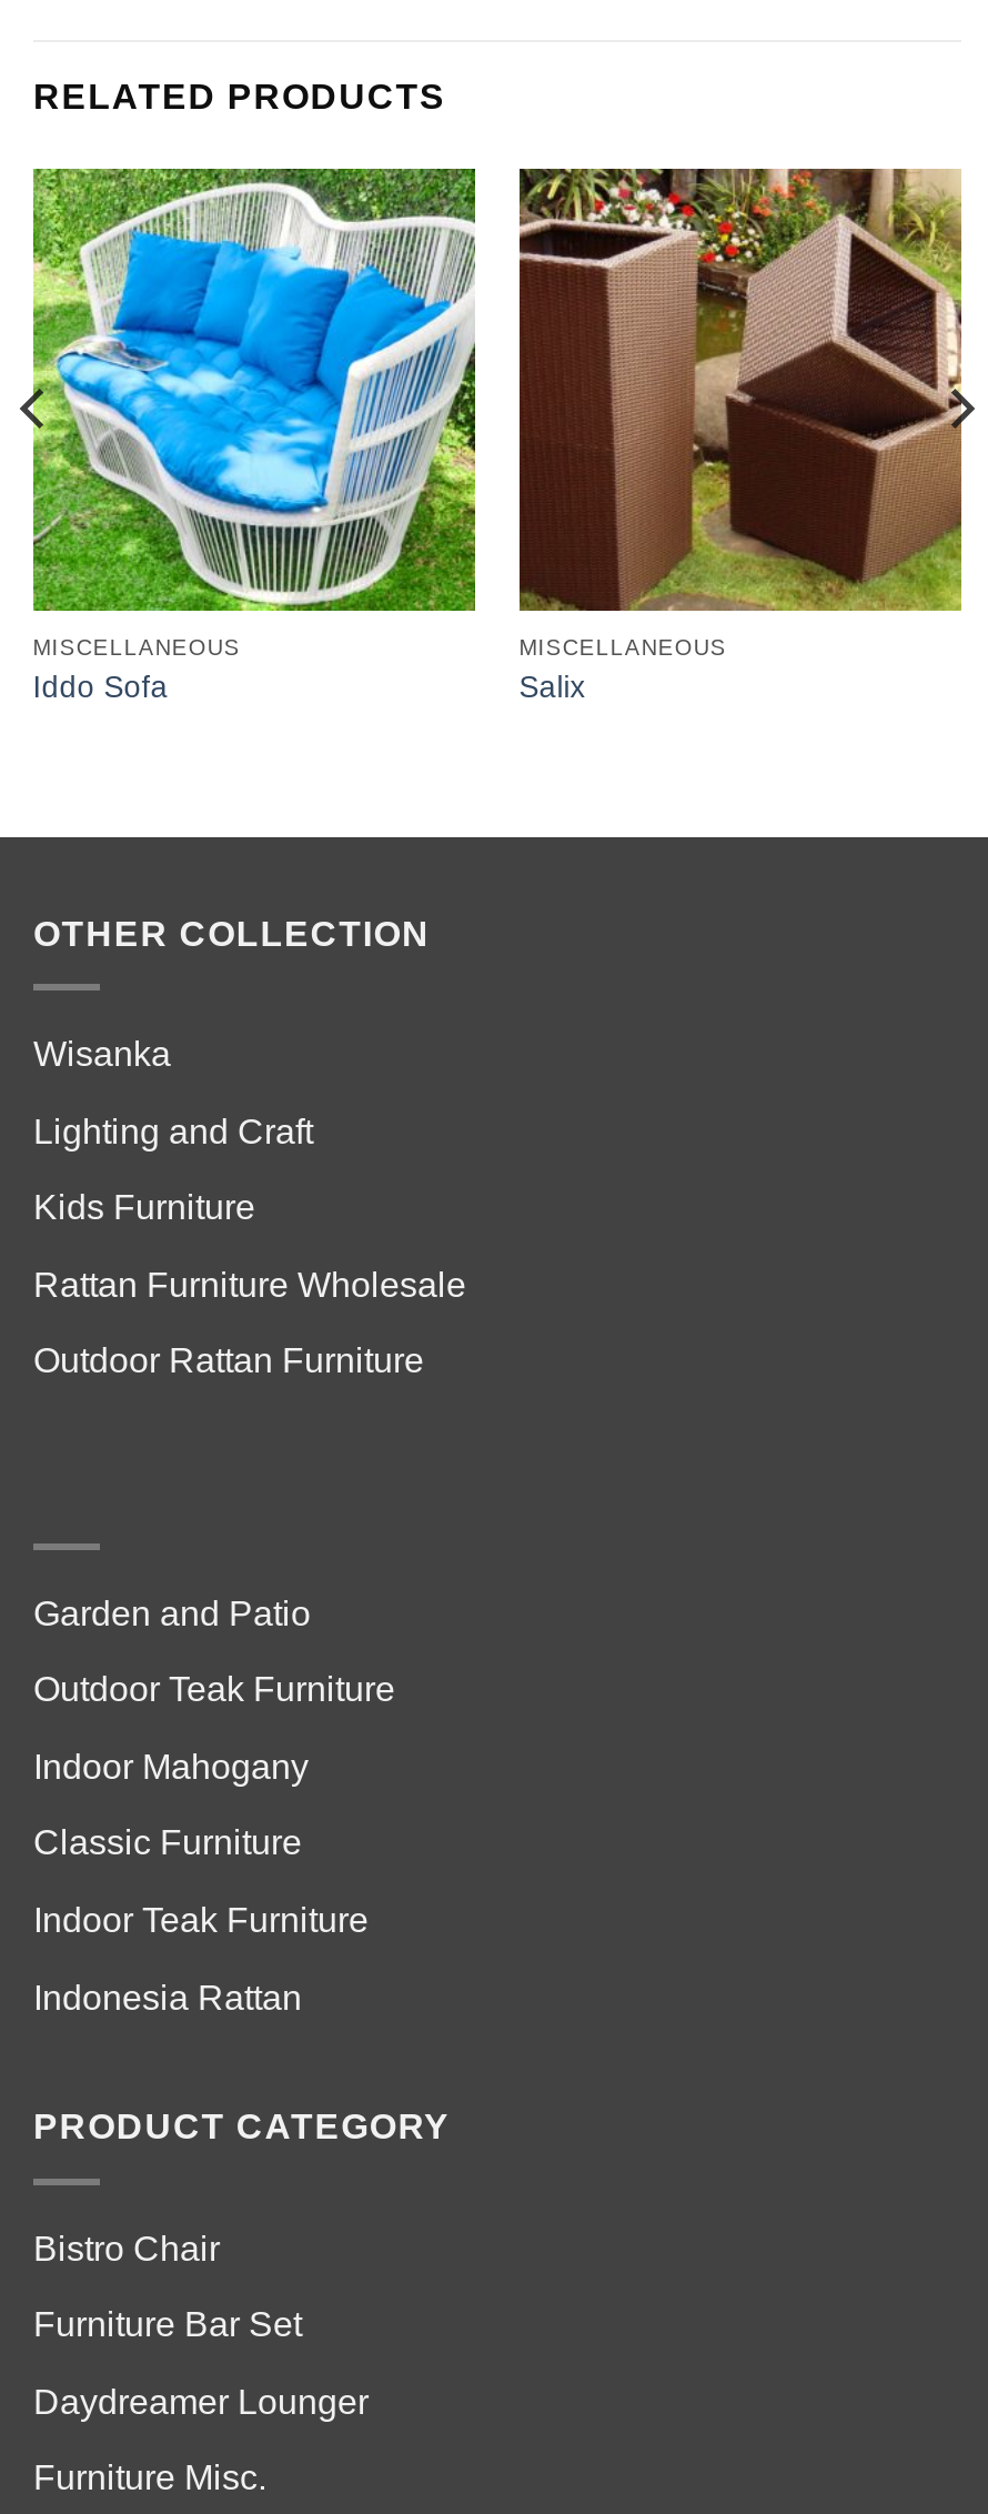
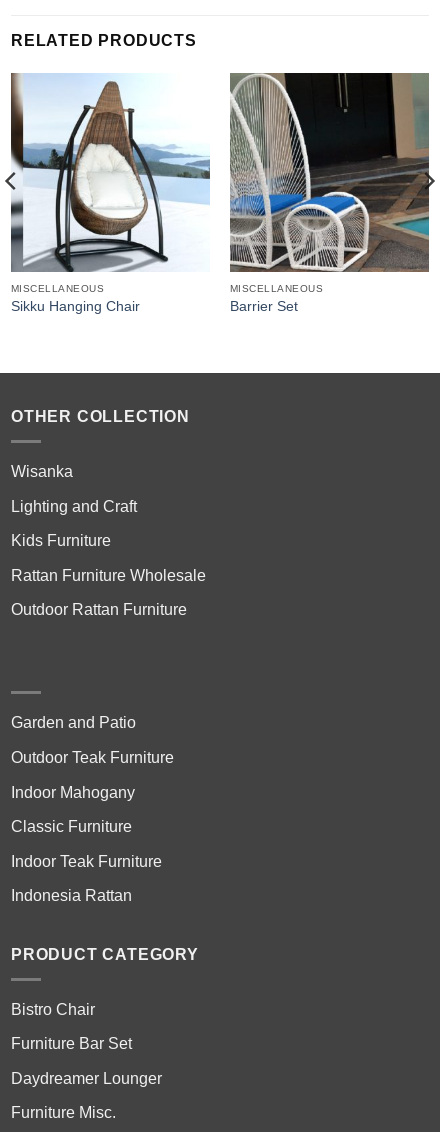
- [image]
- Iddo Sofa
+ [image]
+ Sikku Hanging Chair

- [image]
- Salix
+ [image]
+ Barrier Set
